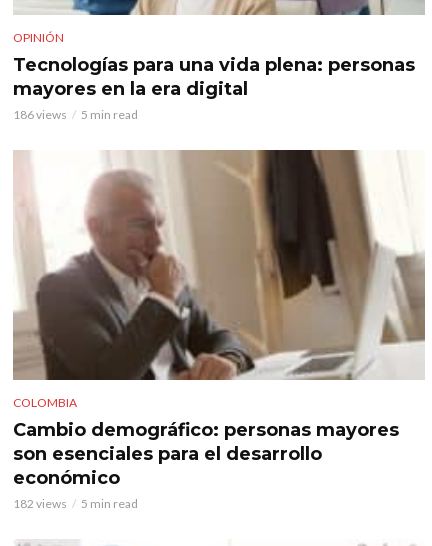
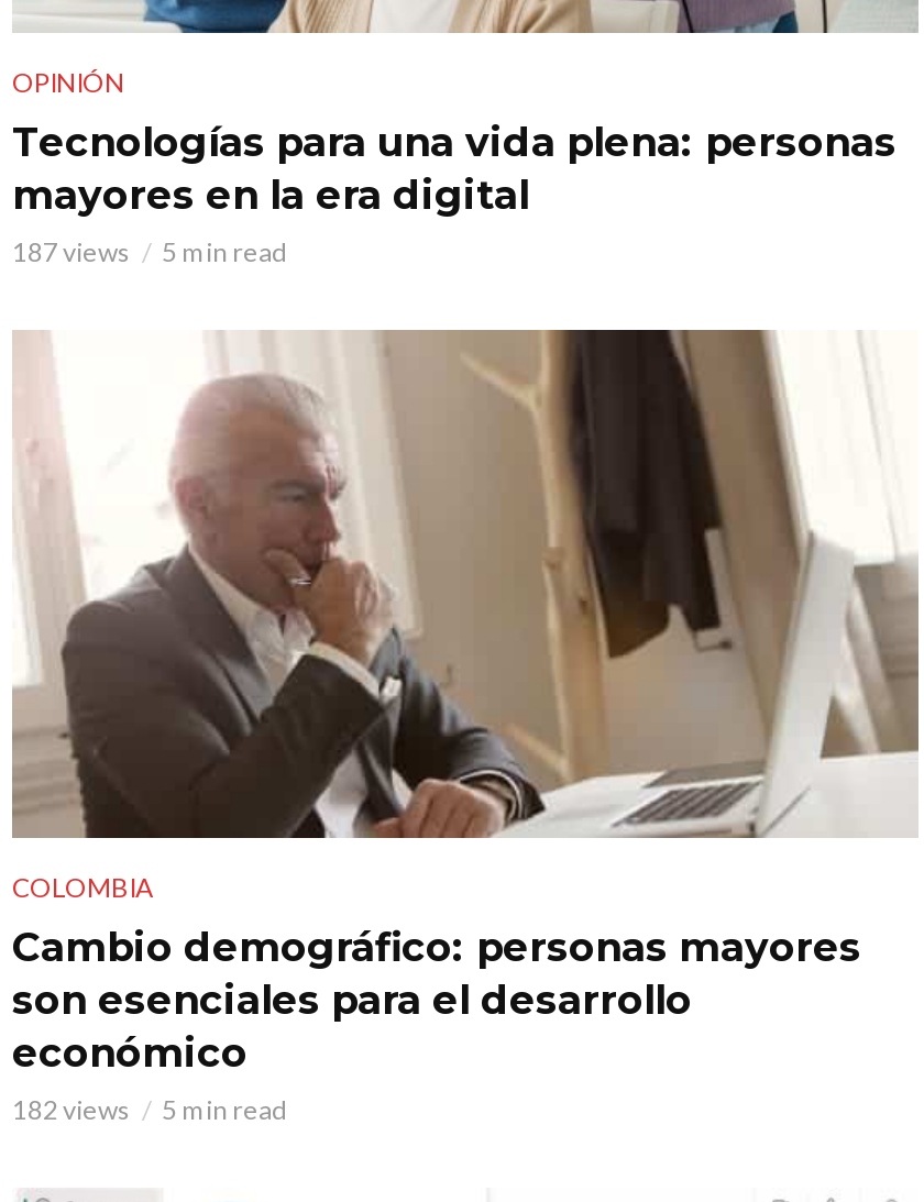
- 186 views 5 min read
+ 187 views 5 min read
